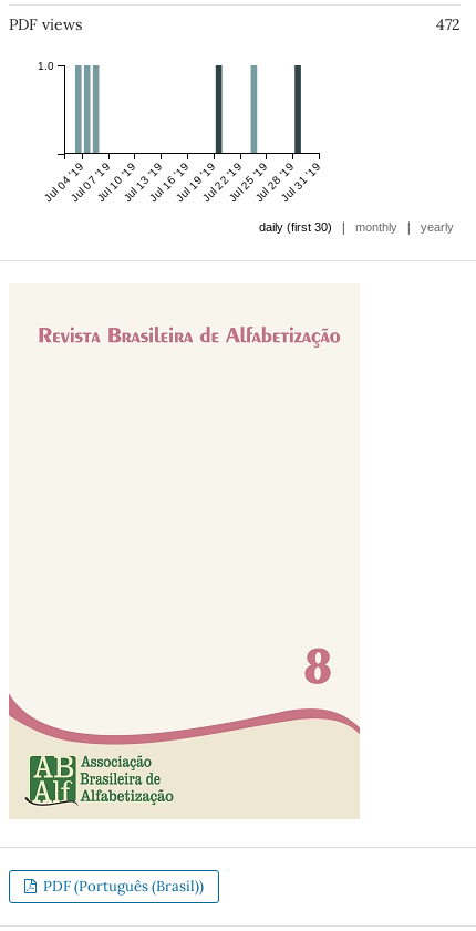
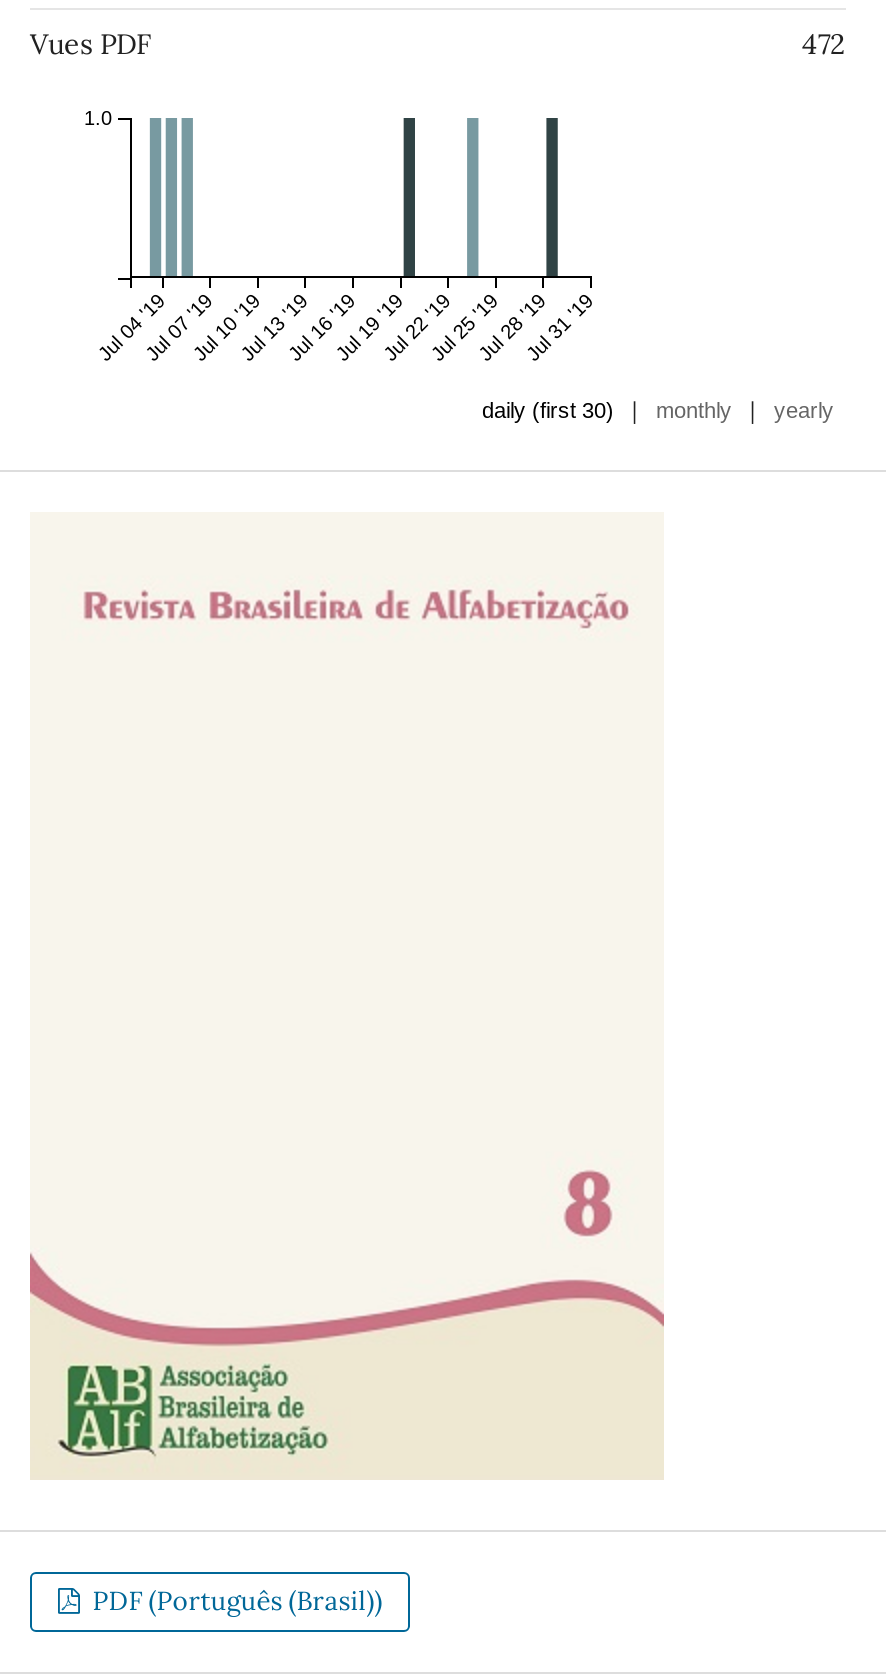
- PDF views
+ Vues PDF
